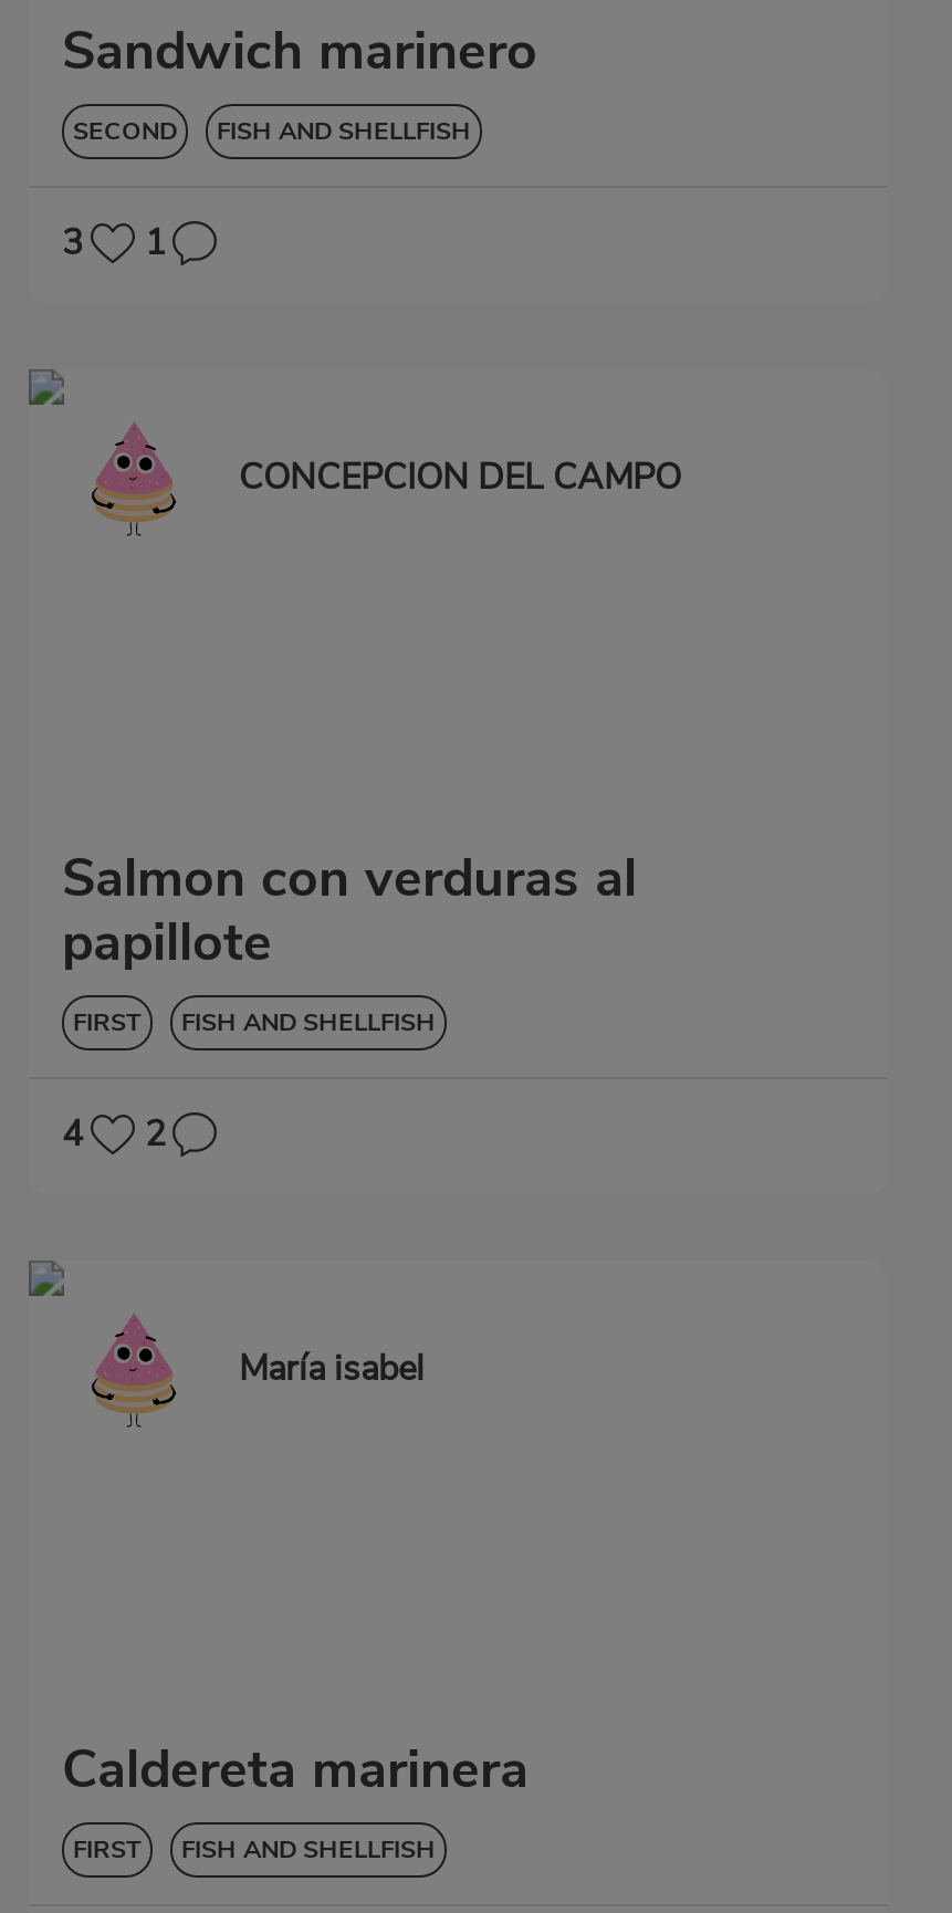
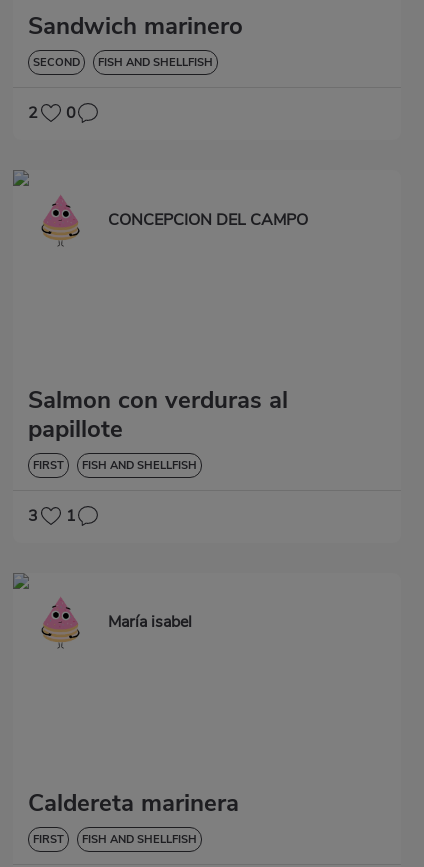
- 3
+ 2

- 1
+ 0

- 4
+ 3

- 2
+ 1
